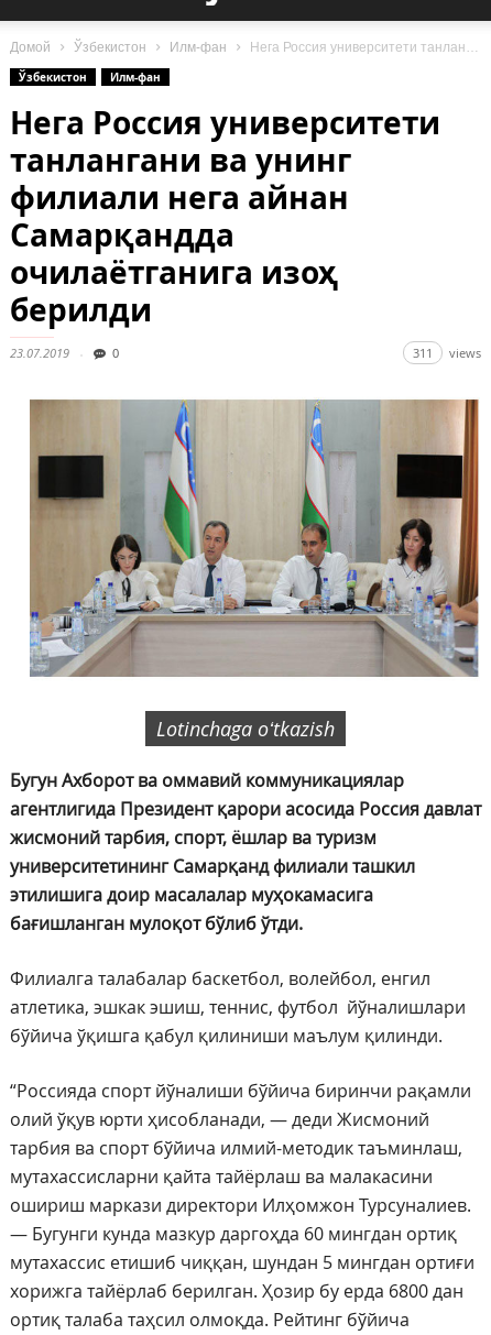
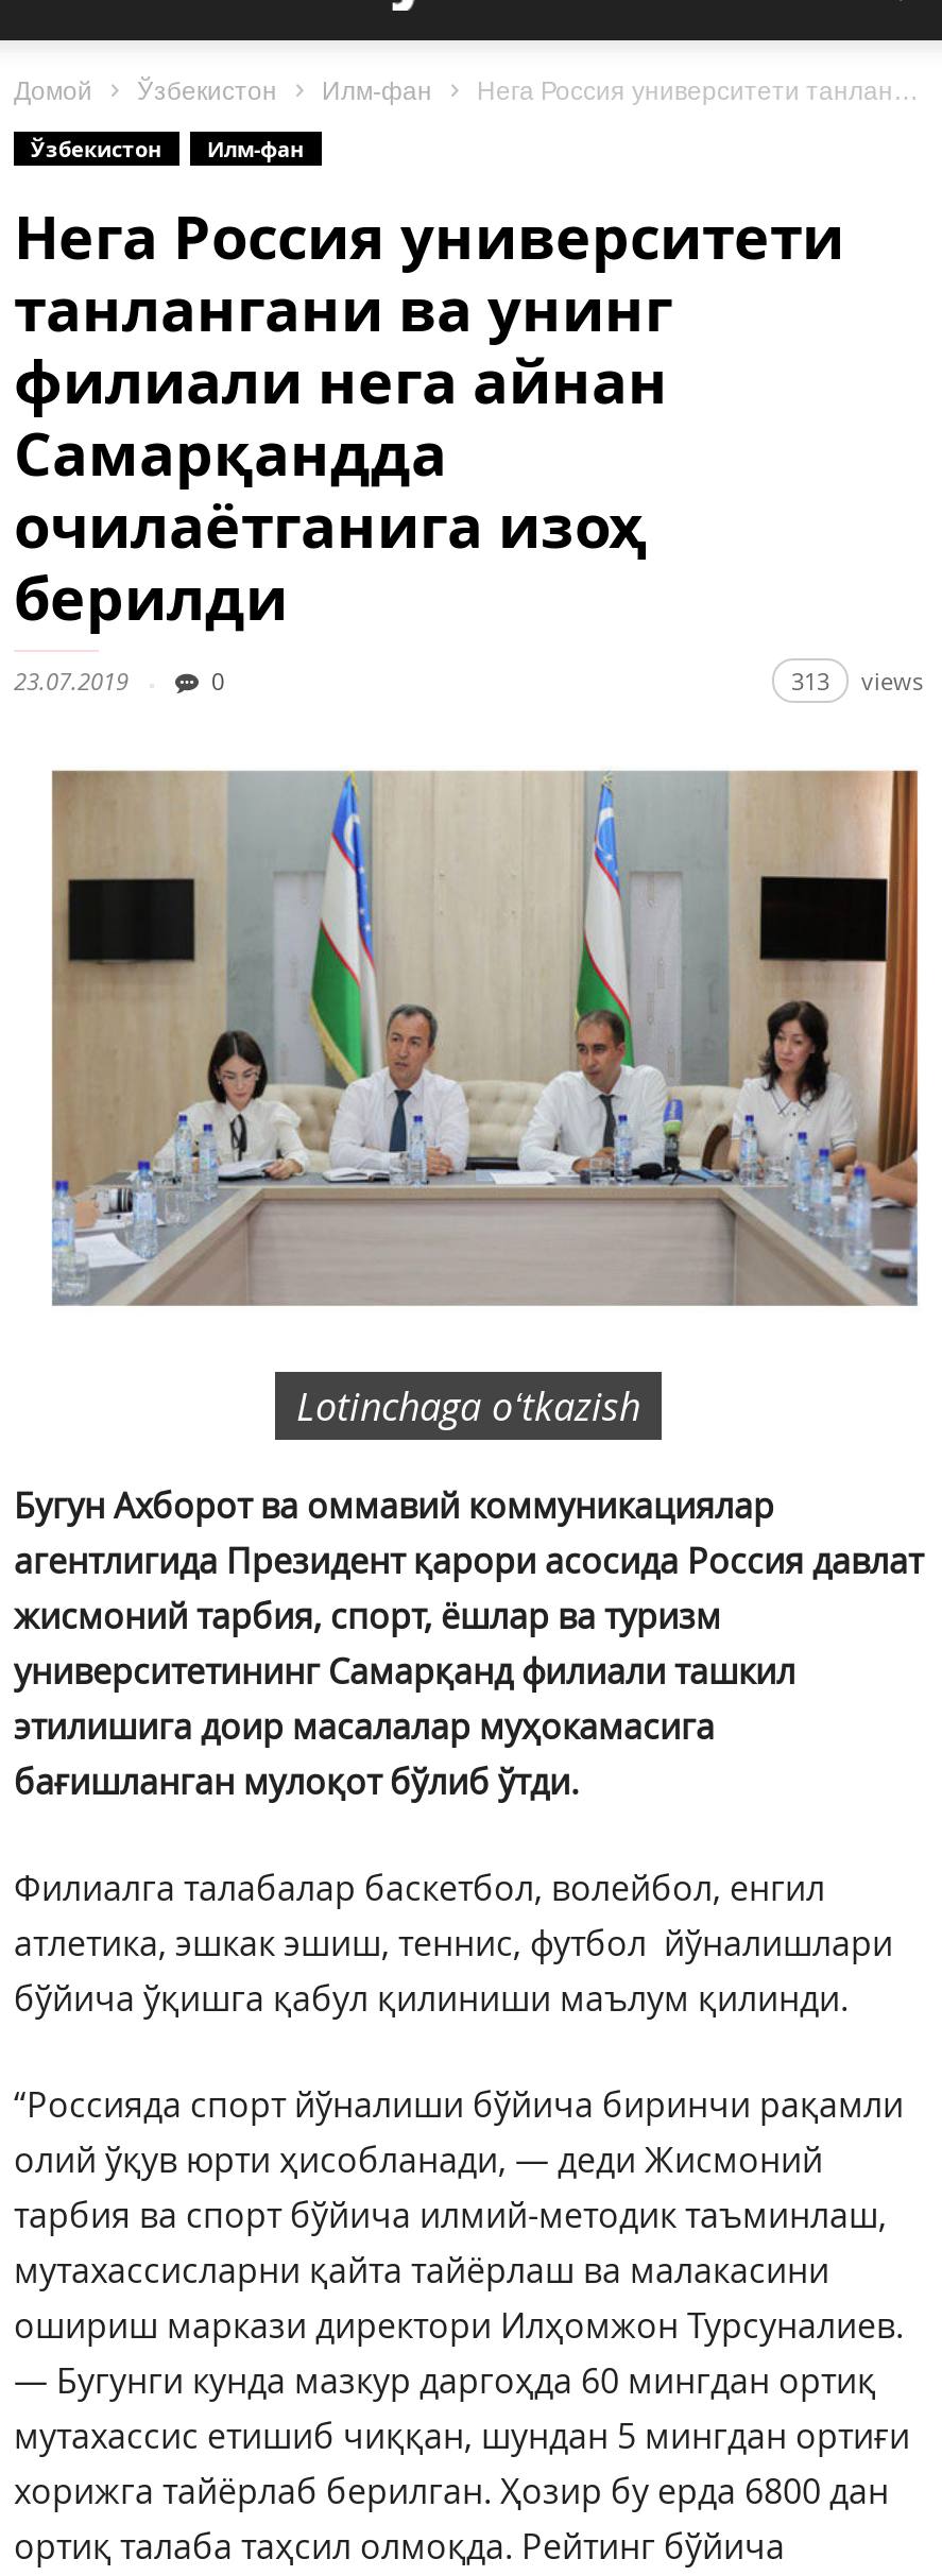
- 311 views
+ 313 views
